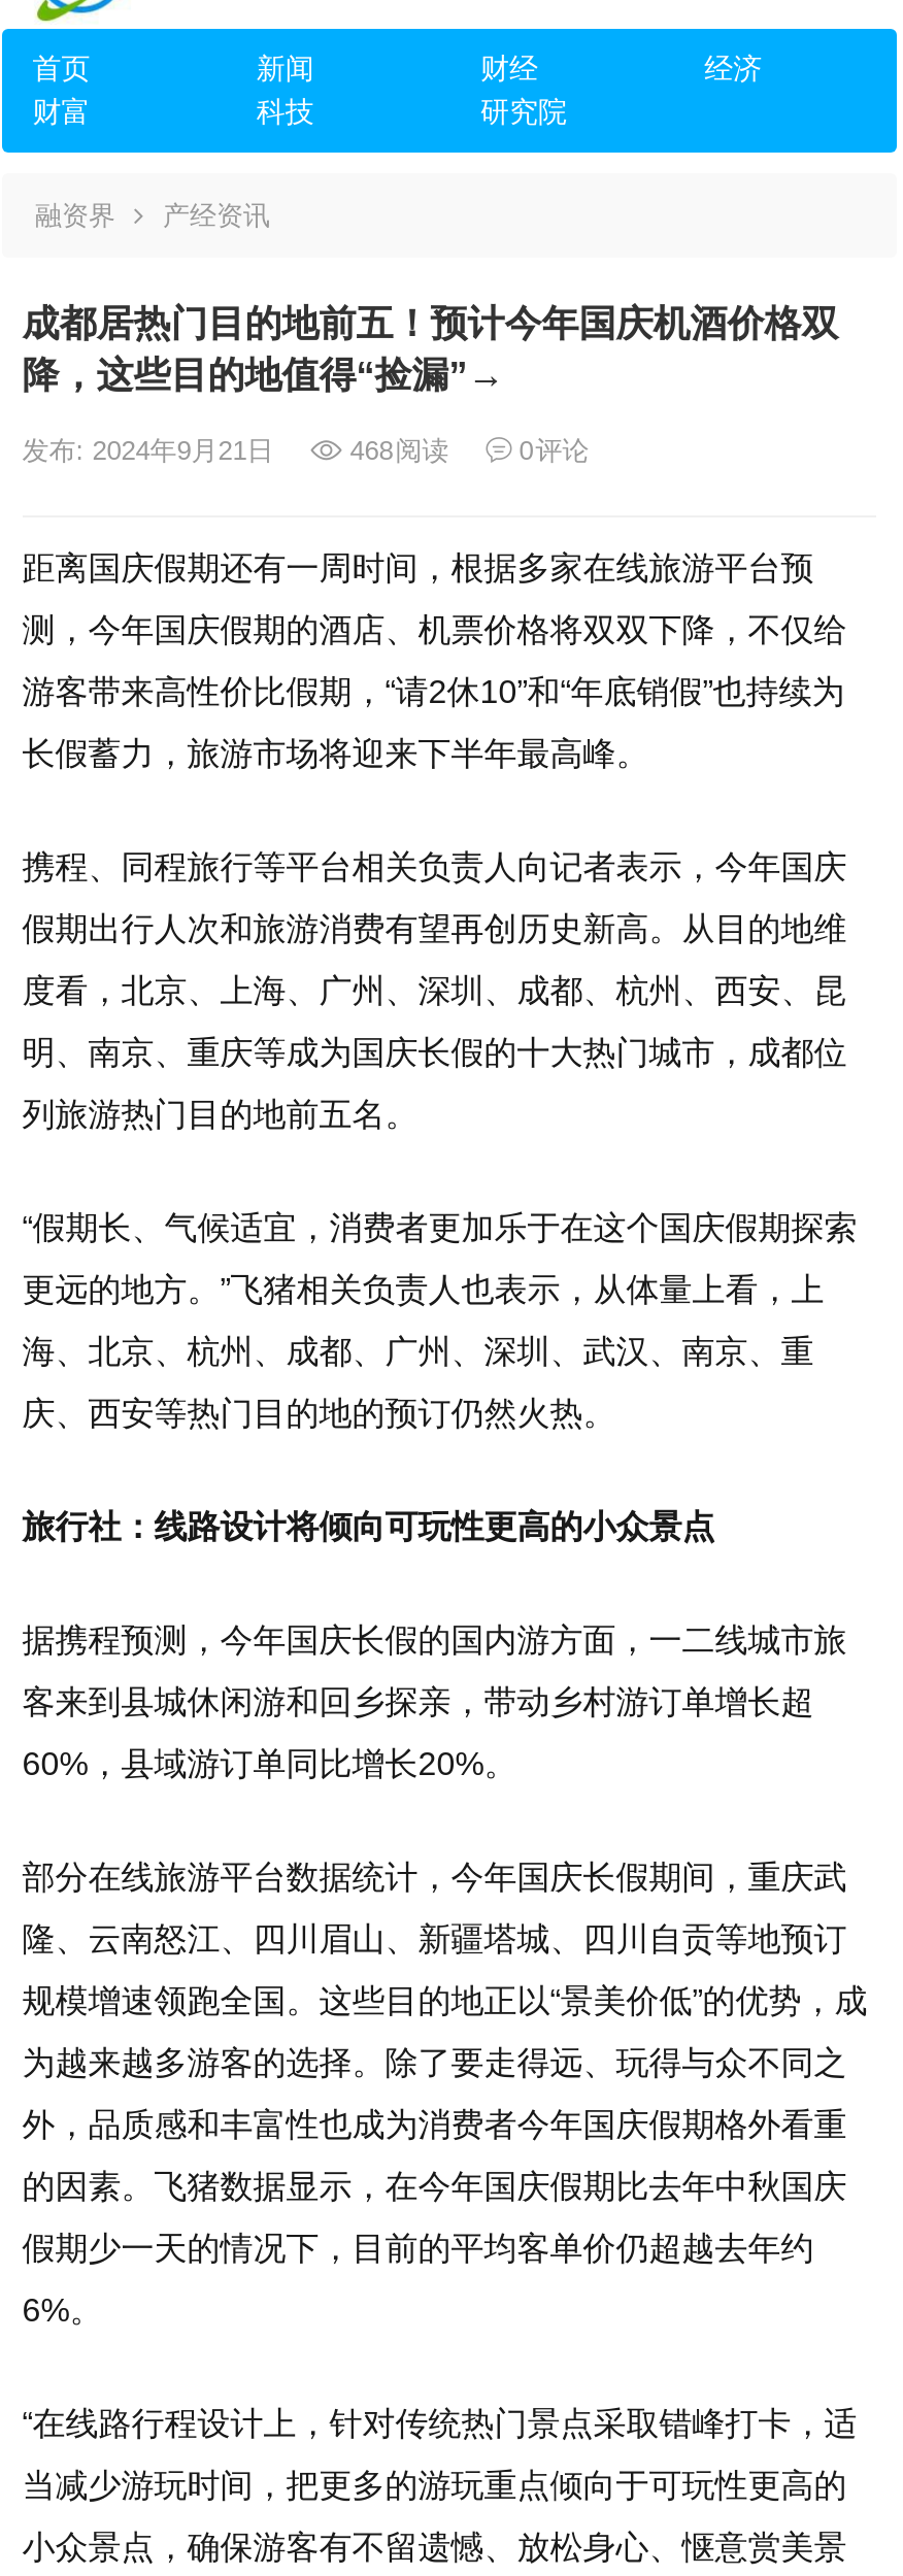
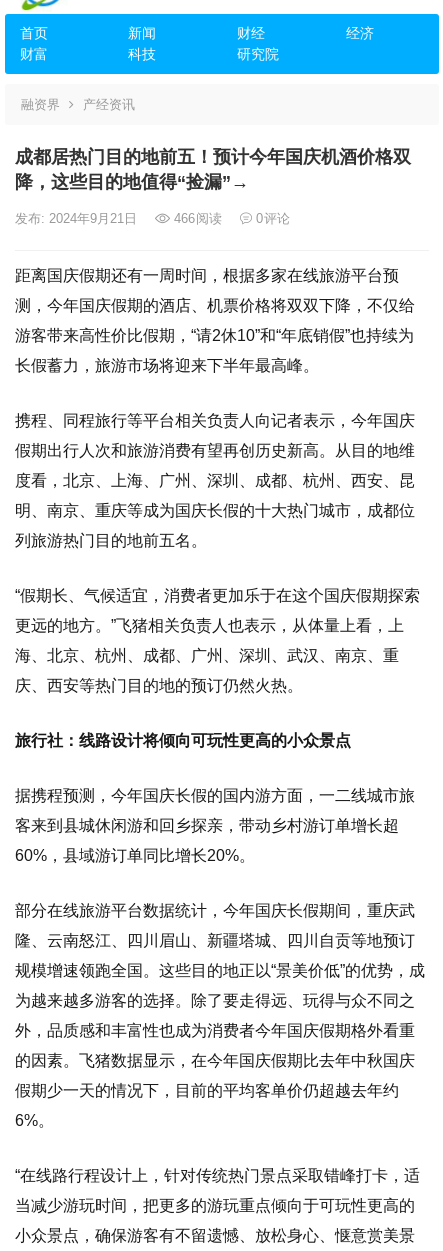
- 发布: 2024年9月21日 468阅读 0评论
+ 发布: 2024年9月21日 466阅读 0评论
